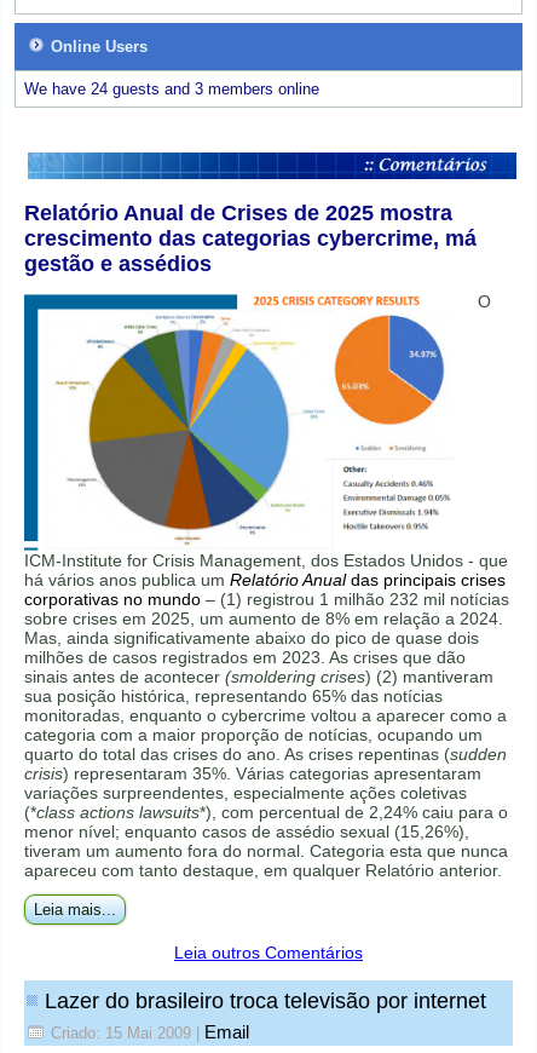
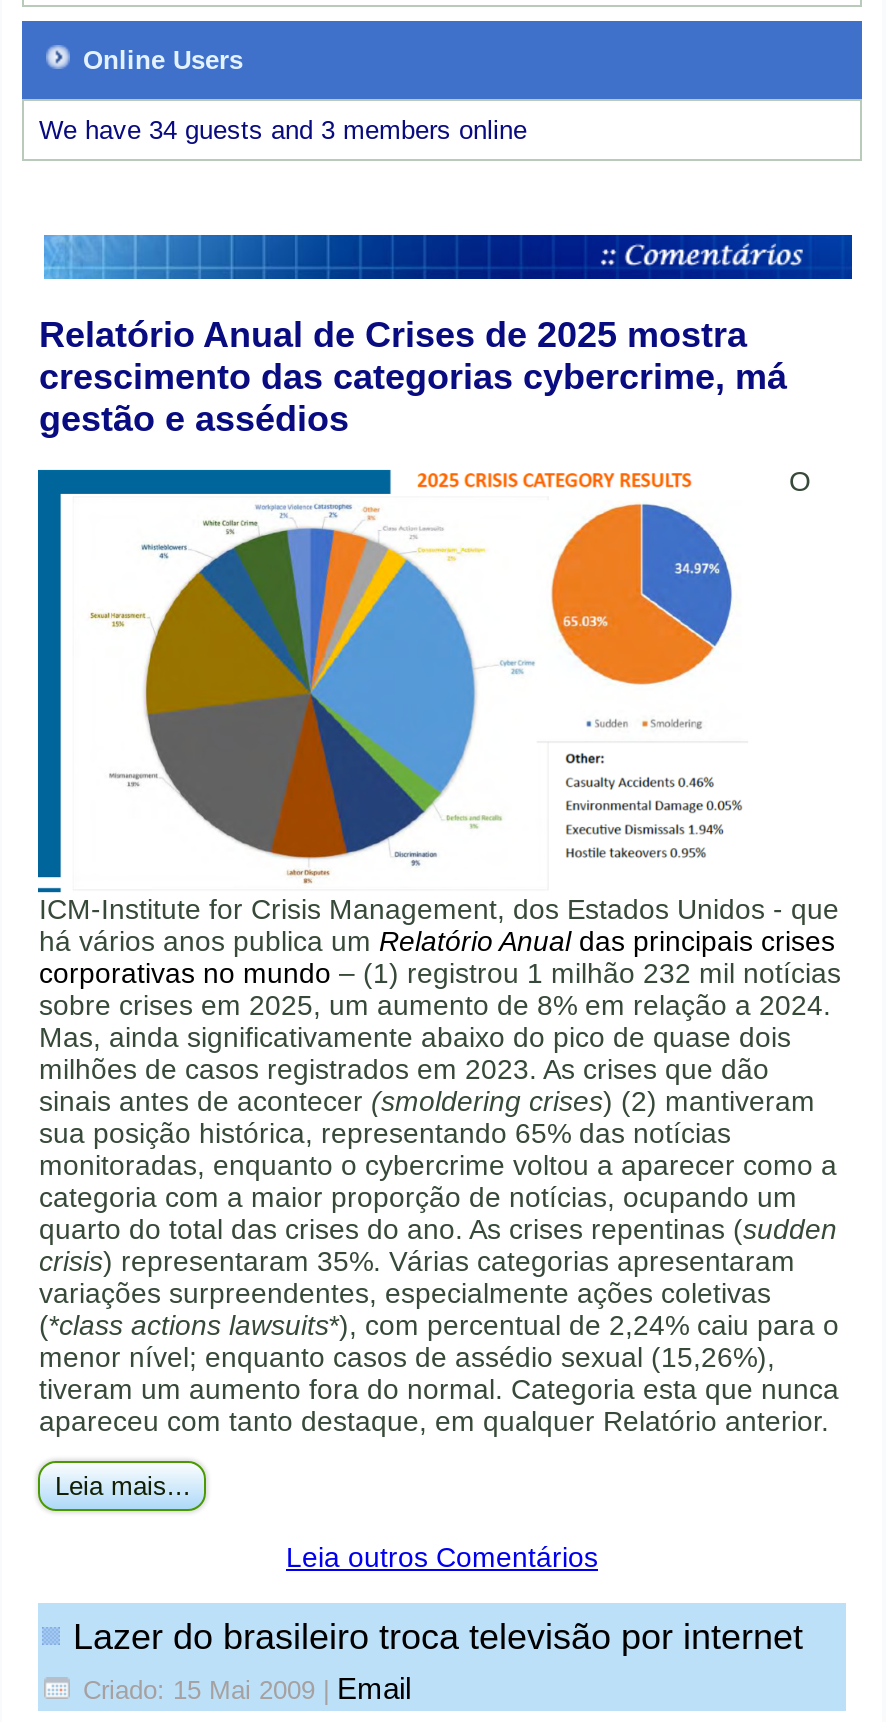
- We have 24 guests and 3 members online
+ We have 34 guests and 3 members online
